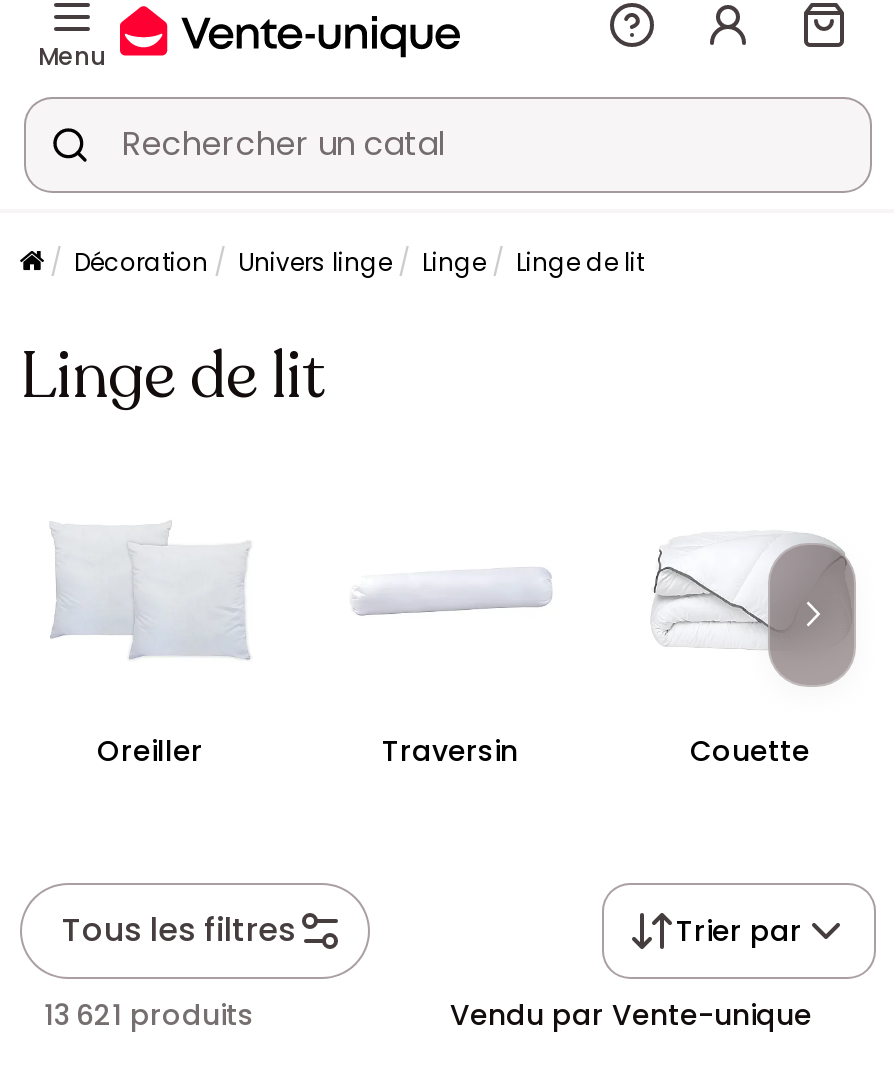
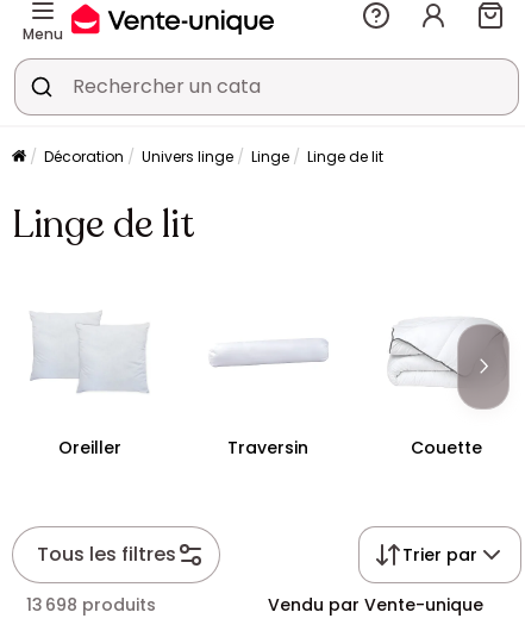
- 13 621 produits
+ 13 698 produits
